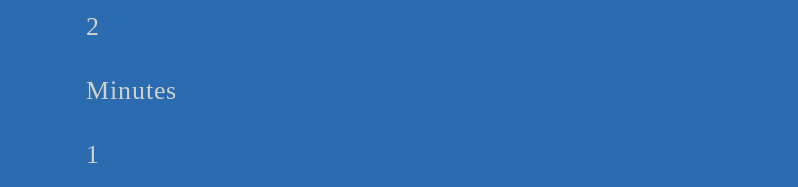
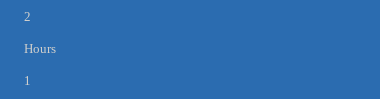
- Minutes
+ Hours
